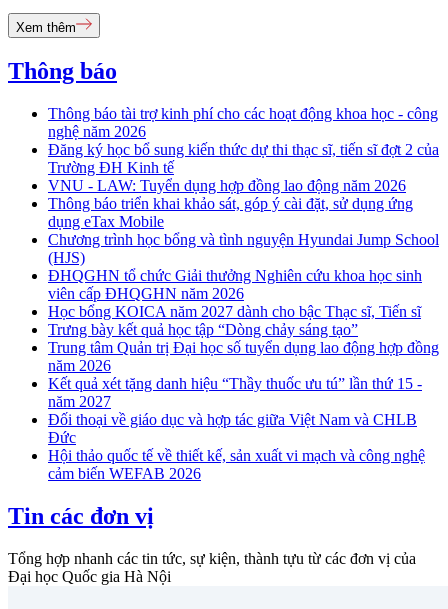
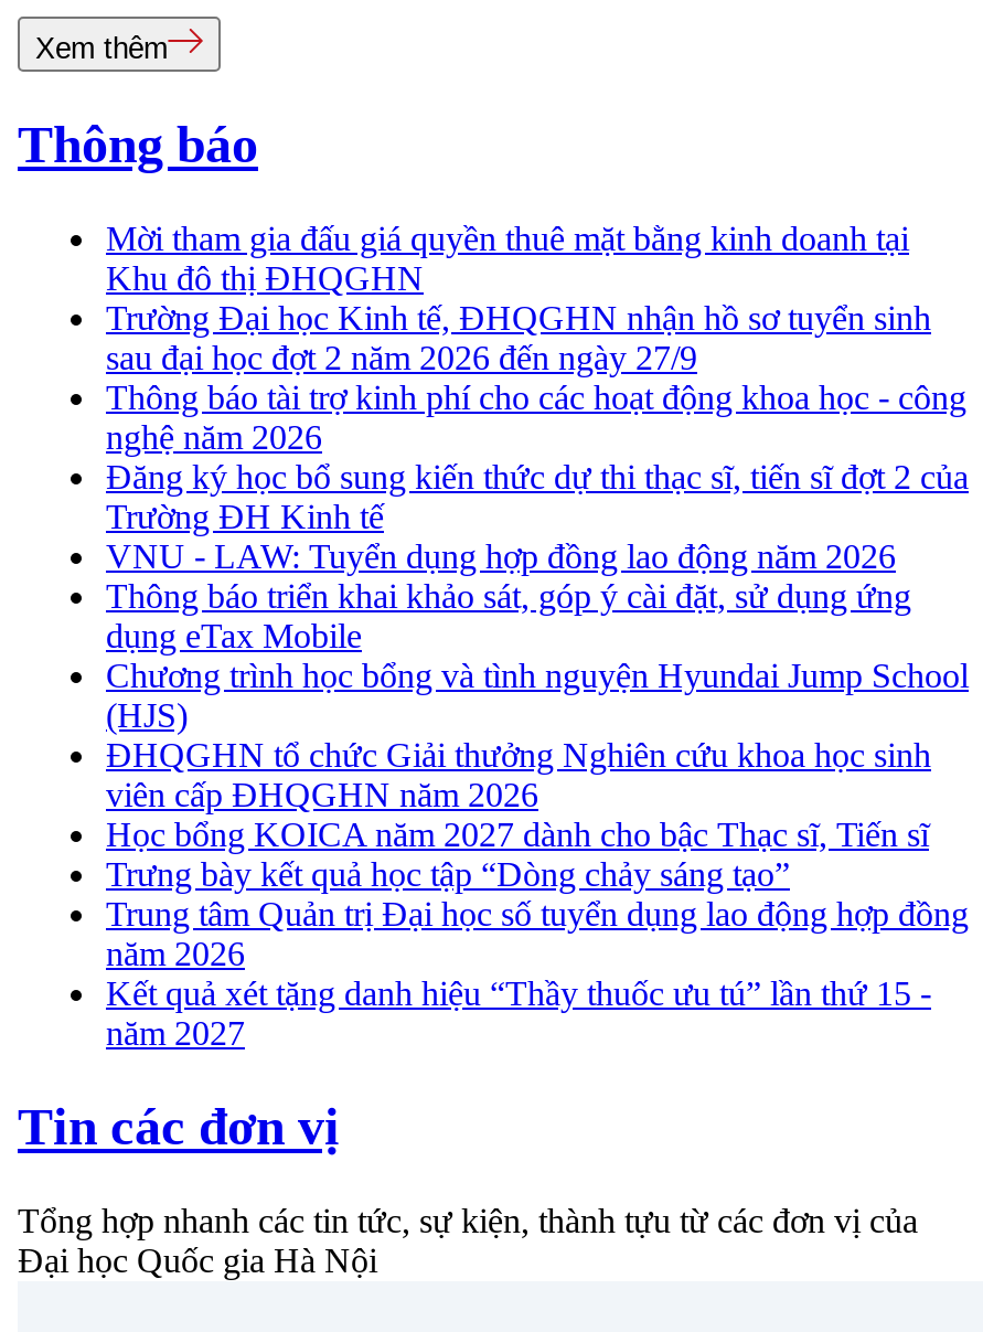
+ Mời tham gia đấu giá quyền thuê mặt bằng kinh doanh tại
+ Khu đô thị ĐHQGHN
+ Trường Đại học Kinh tế, ĐHQGHN nhận hồ sơ tuyển sinh
+ sau đại học đợt 2 năm 2026 đến ngày 27/9

moved down: Thông báo tài trợ kinh phí cho các hoạt động khoa học - công | nghệ năm 2026 | Đăng ký học bổ sung kiến thức dự thi thạc sĩ, tiến sĩ đợt 2 của | ... | Kết quả xét tặng danh hiệu “Thầy thuốc ưu tú” lần thứ 15 - | năm 2027

- Đối thoại về giáo dục và hợp tác giữa Việt Nam và CHLB
- Đức
- Hội thảo quốc tế về thiết kế, sản xuất vi mạch và công nghệ
- cảm biến WEFAB 2026
